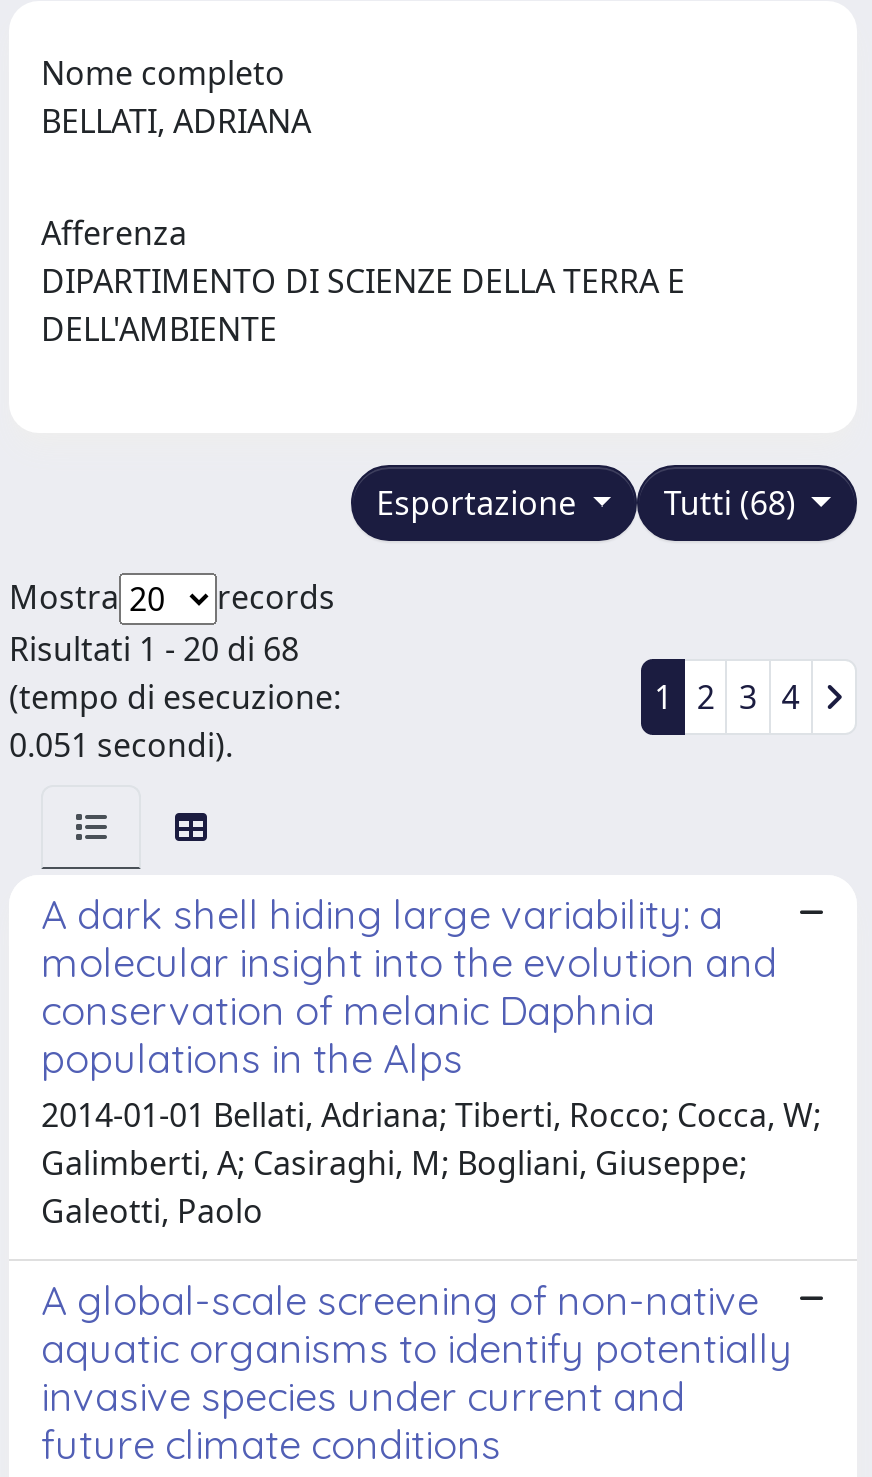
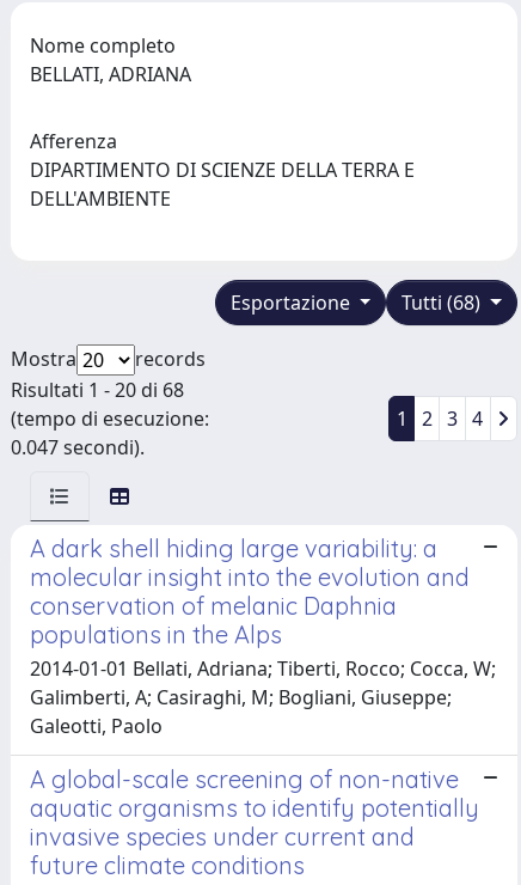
- 0.051 secondi).
+ 0.047 secondi).
